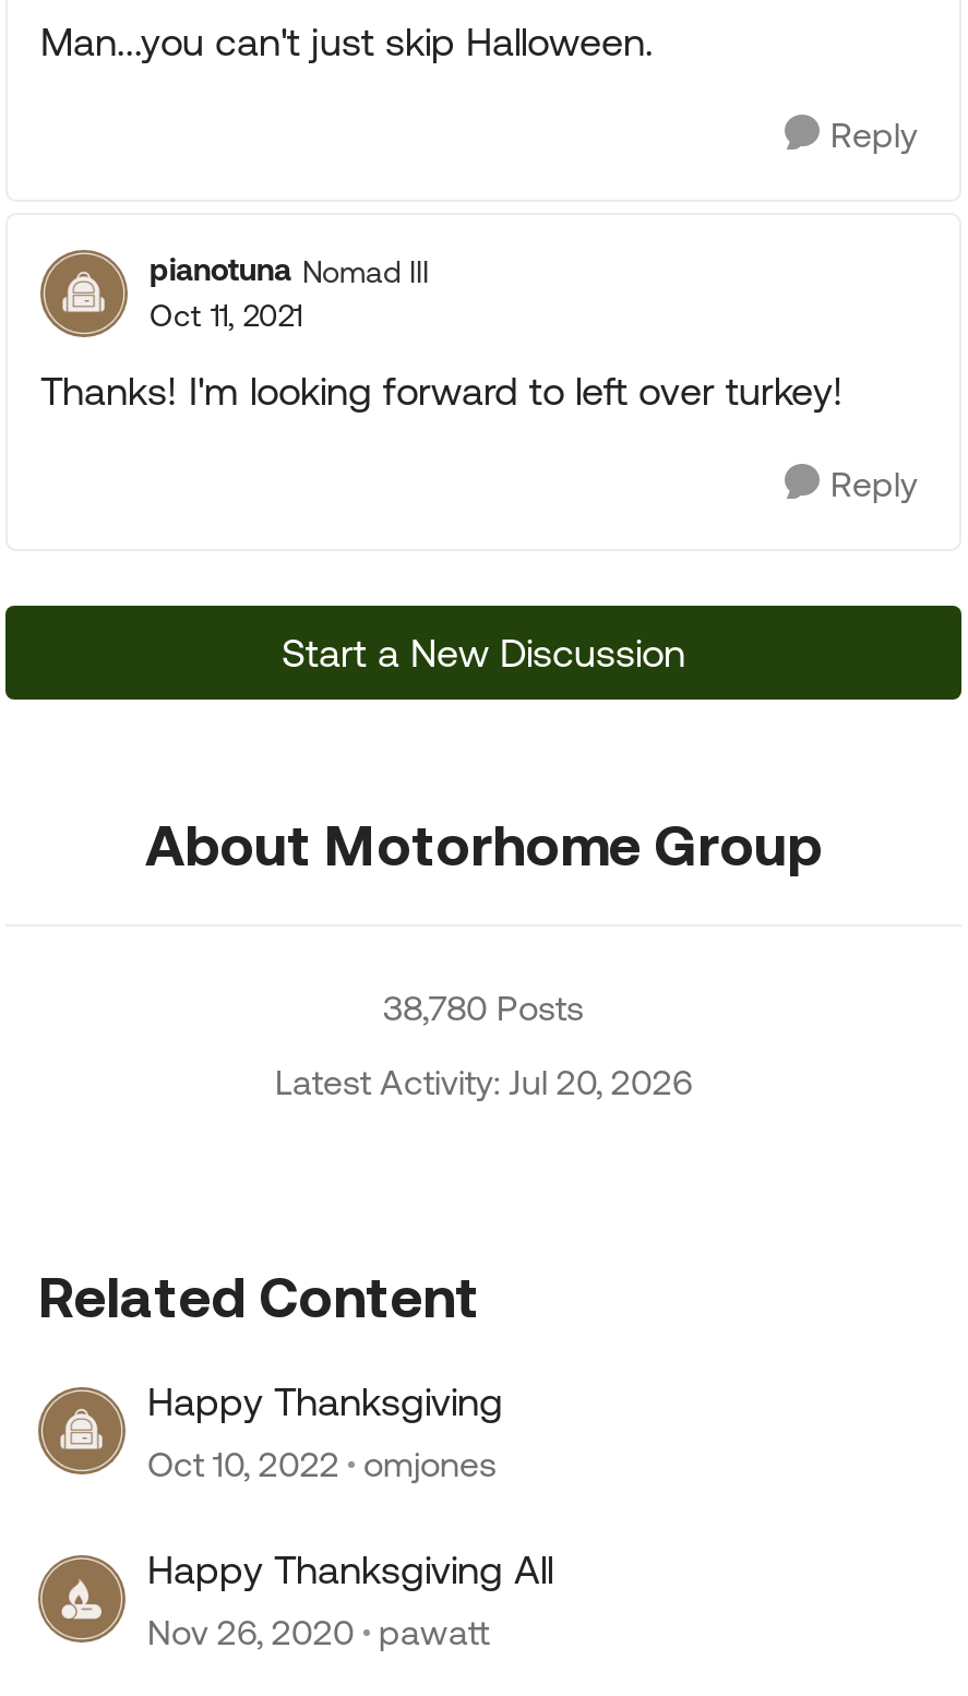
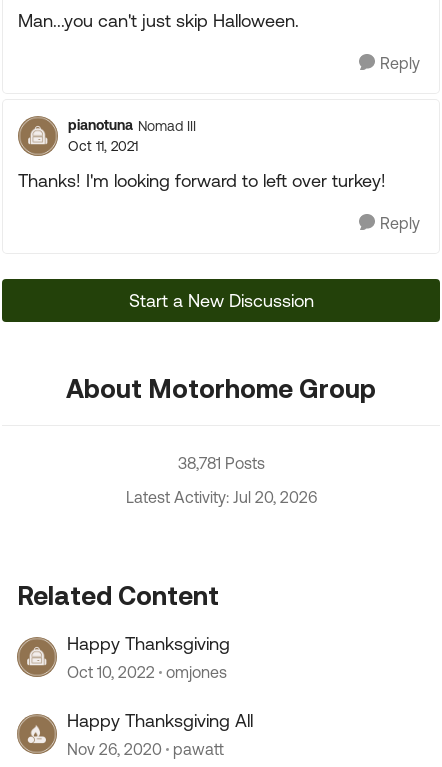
- 38,780 Posts
+ 38,781 Posts
